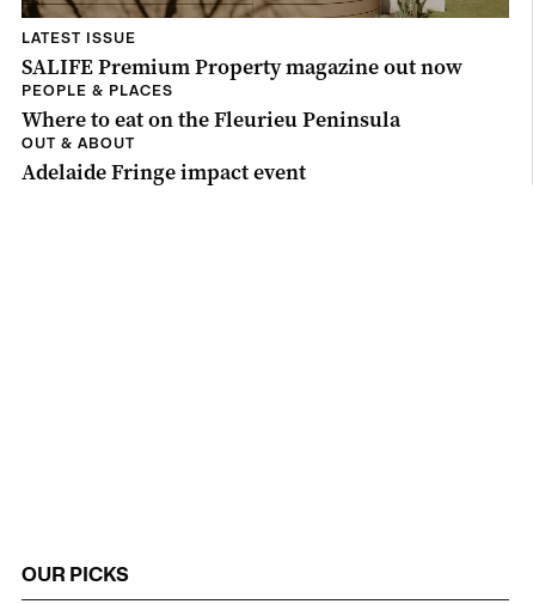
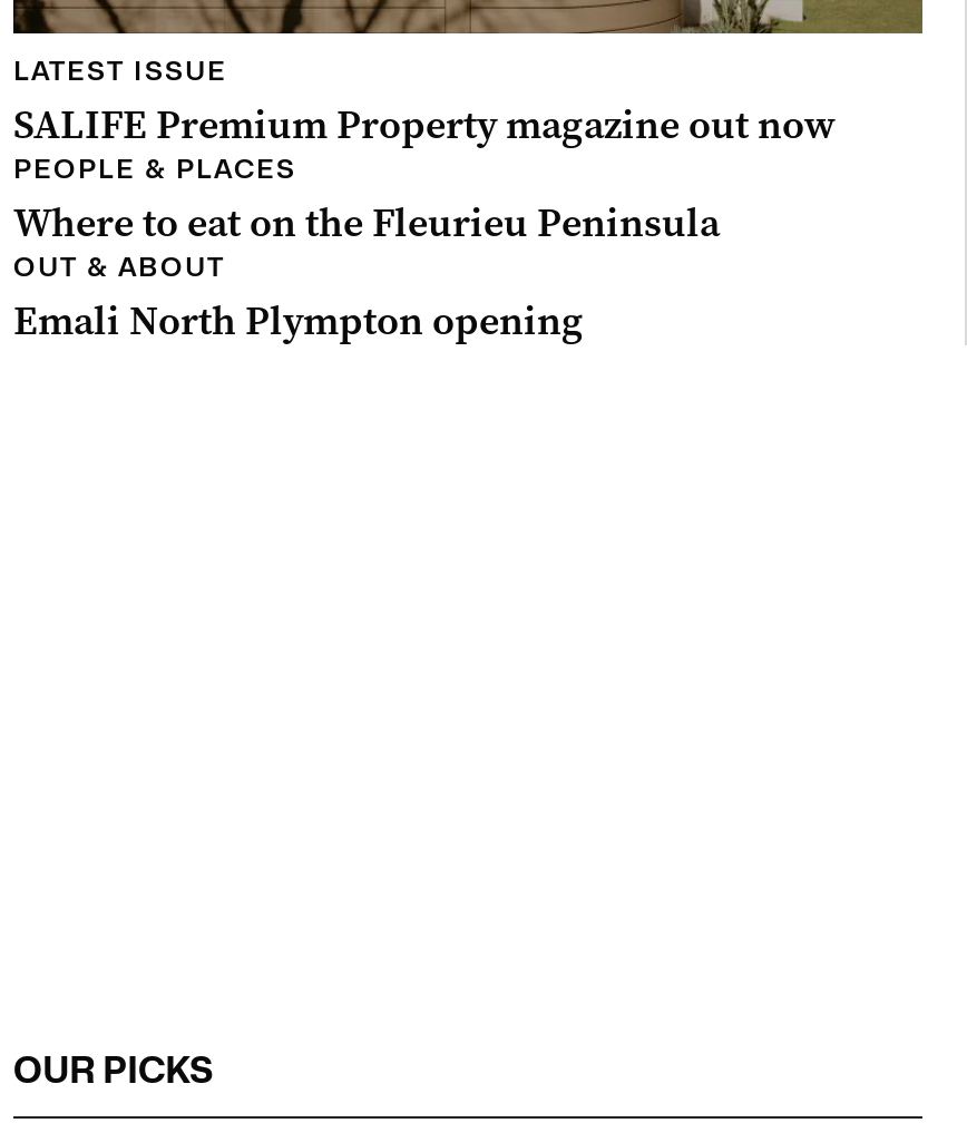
- Adelaide Fringe impact event
+ Emali North Plympton opening
